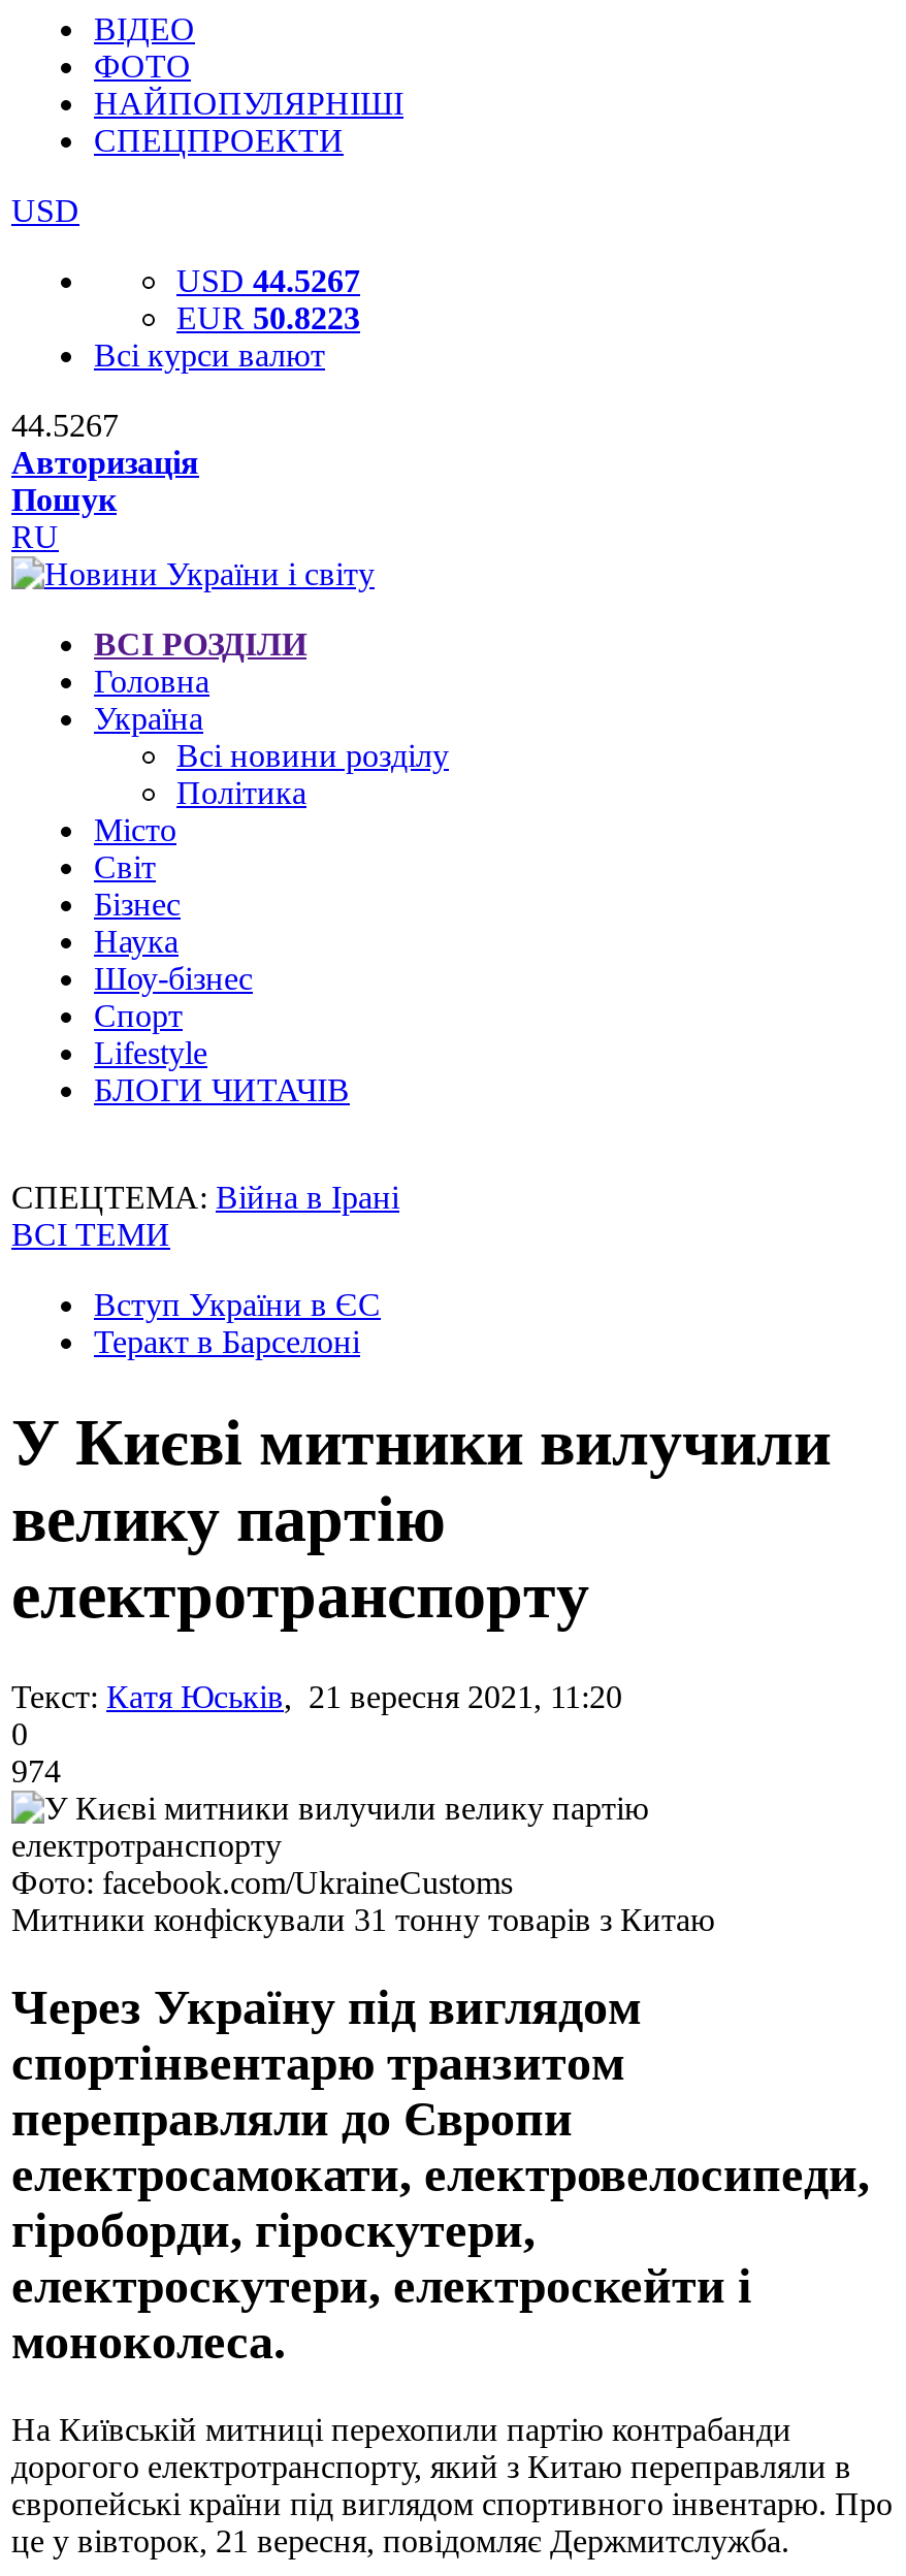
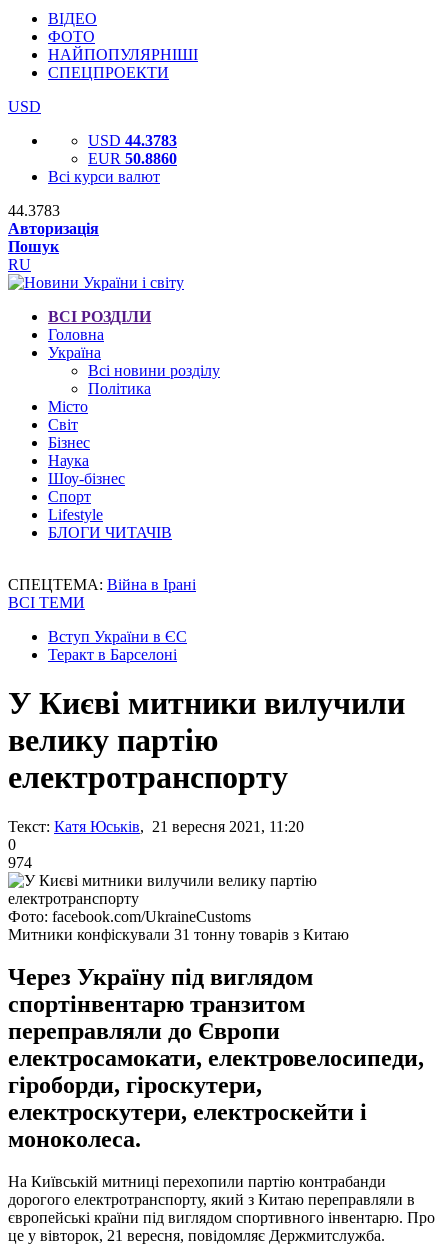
- USD 44.5267
+ USD 44.3783

- EUR 50.8223
+ EUR 50.8860

- 44.5267
+ 44.3783
